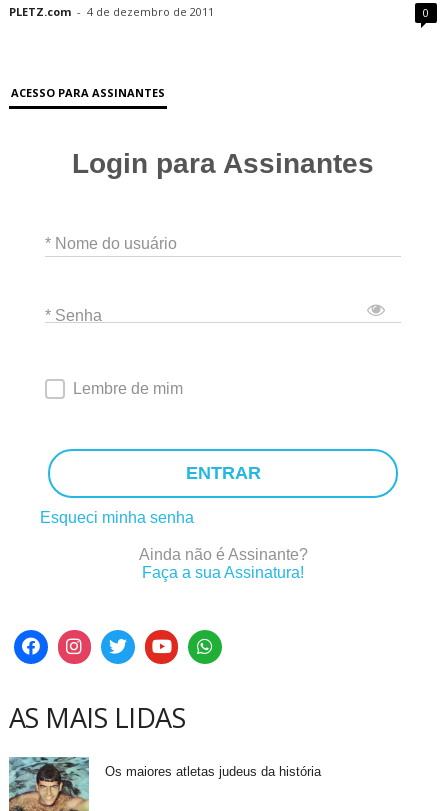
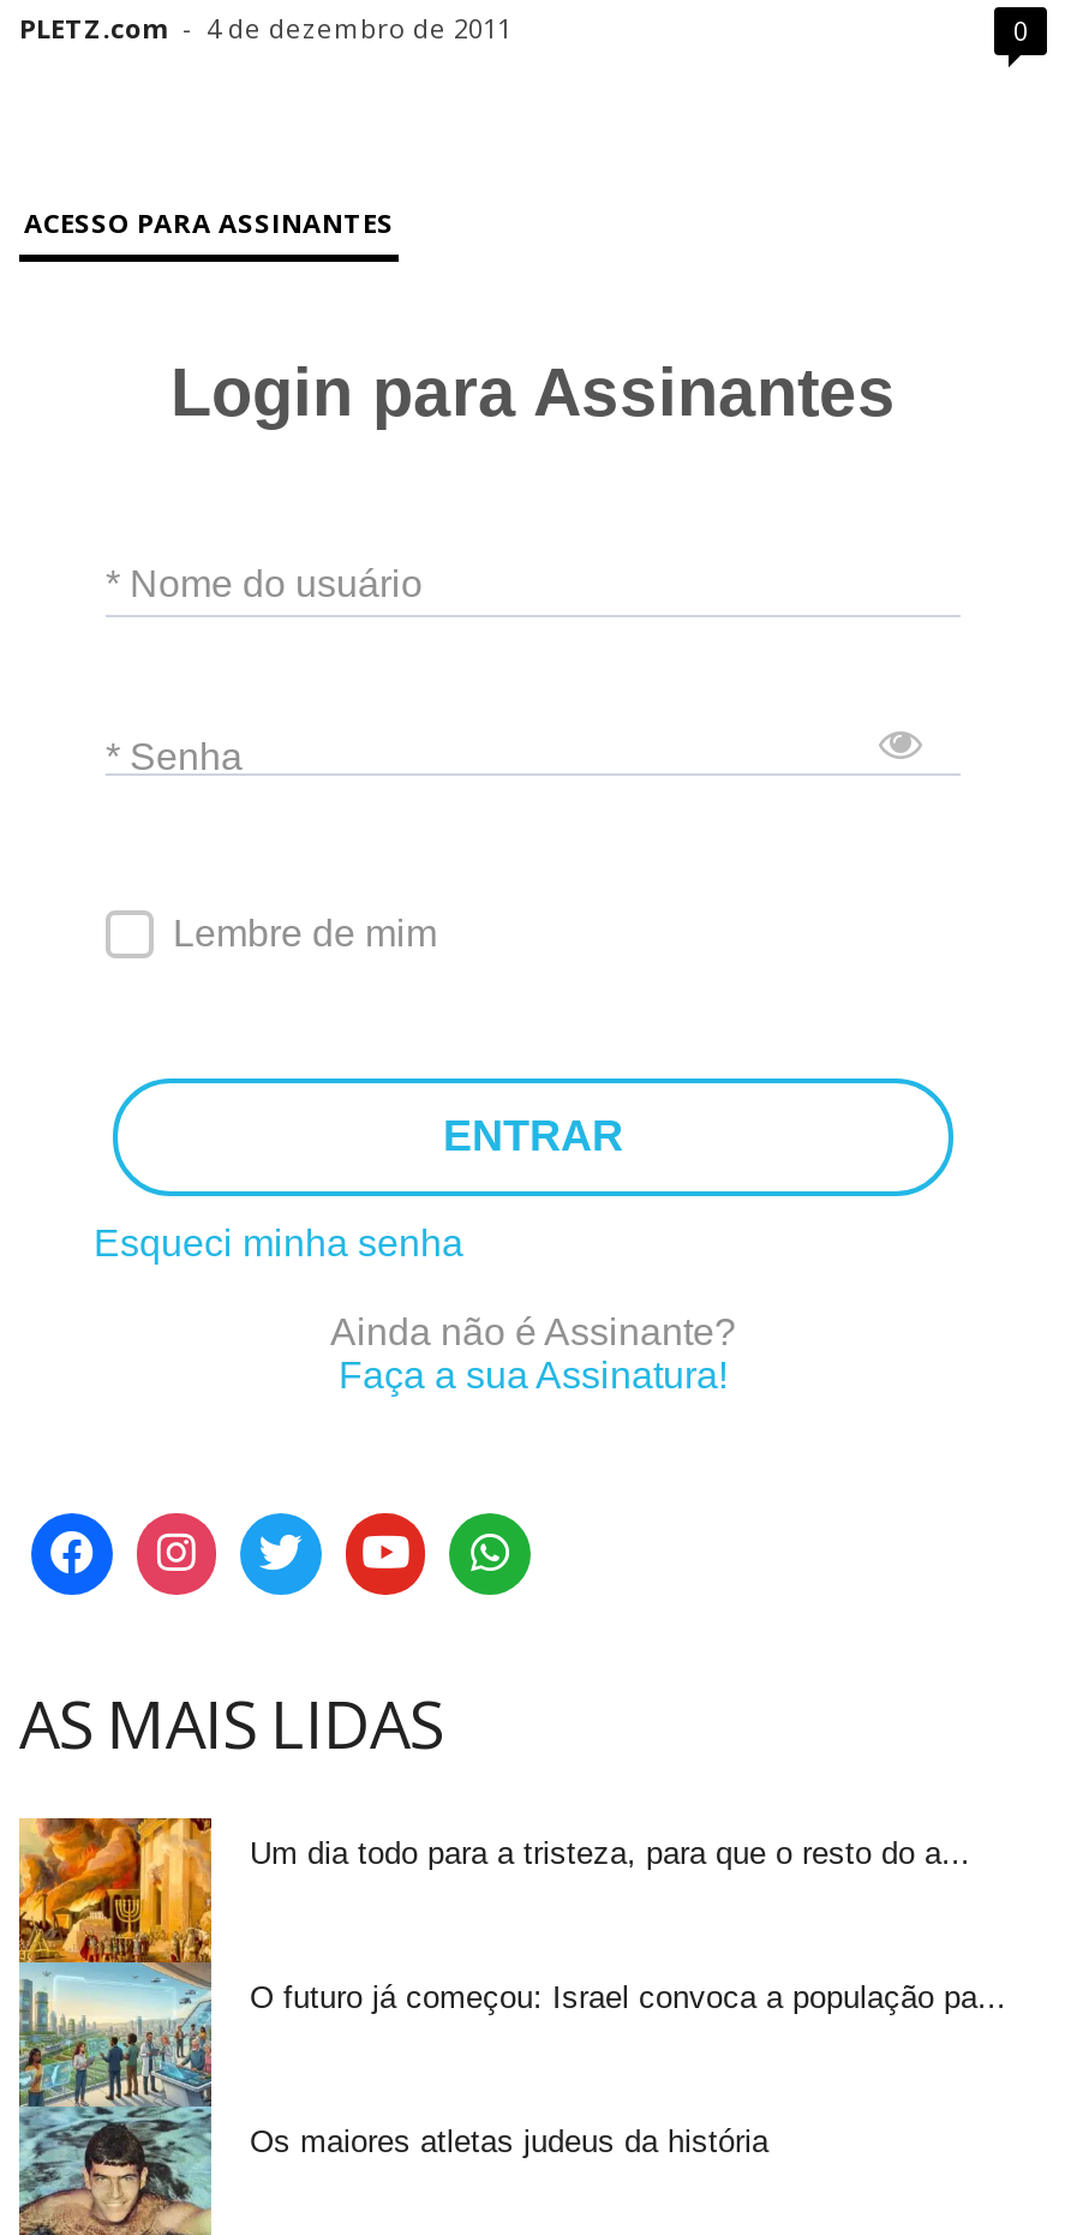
+ [image]
+ Um dia todo para a tristeza, para que o resto do a...

+ O futuro já começou: Israel convoca a população pa...
